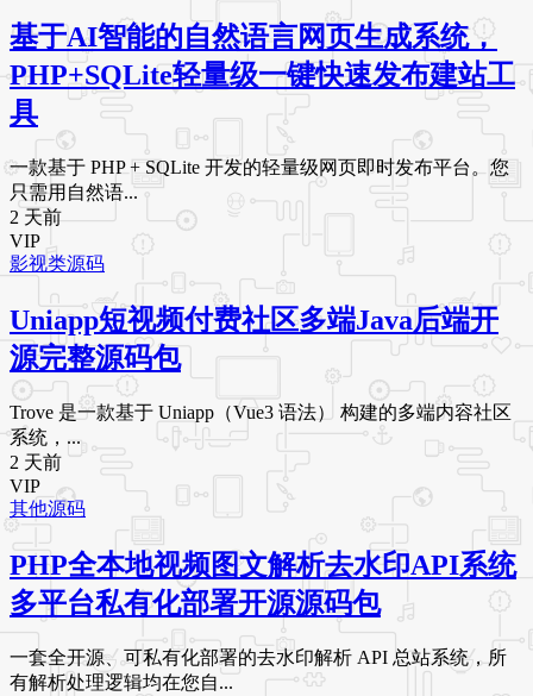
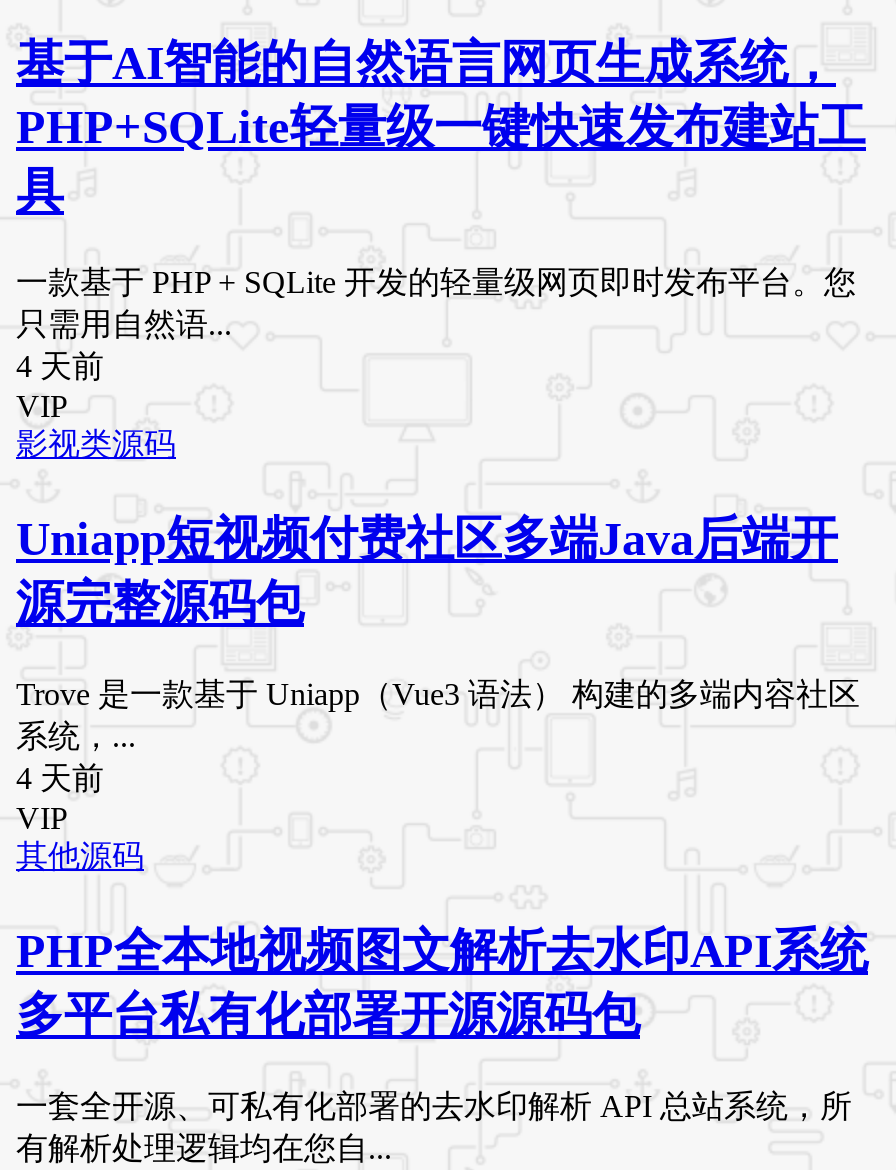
- 2 天前
+ 4 天前

- 2 天前
+ 4 天前
